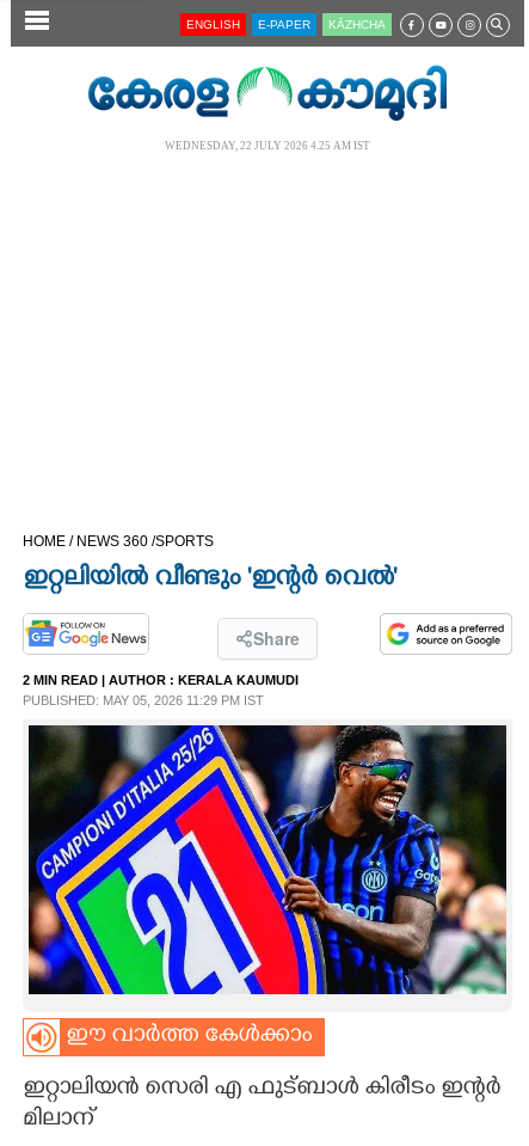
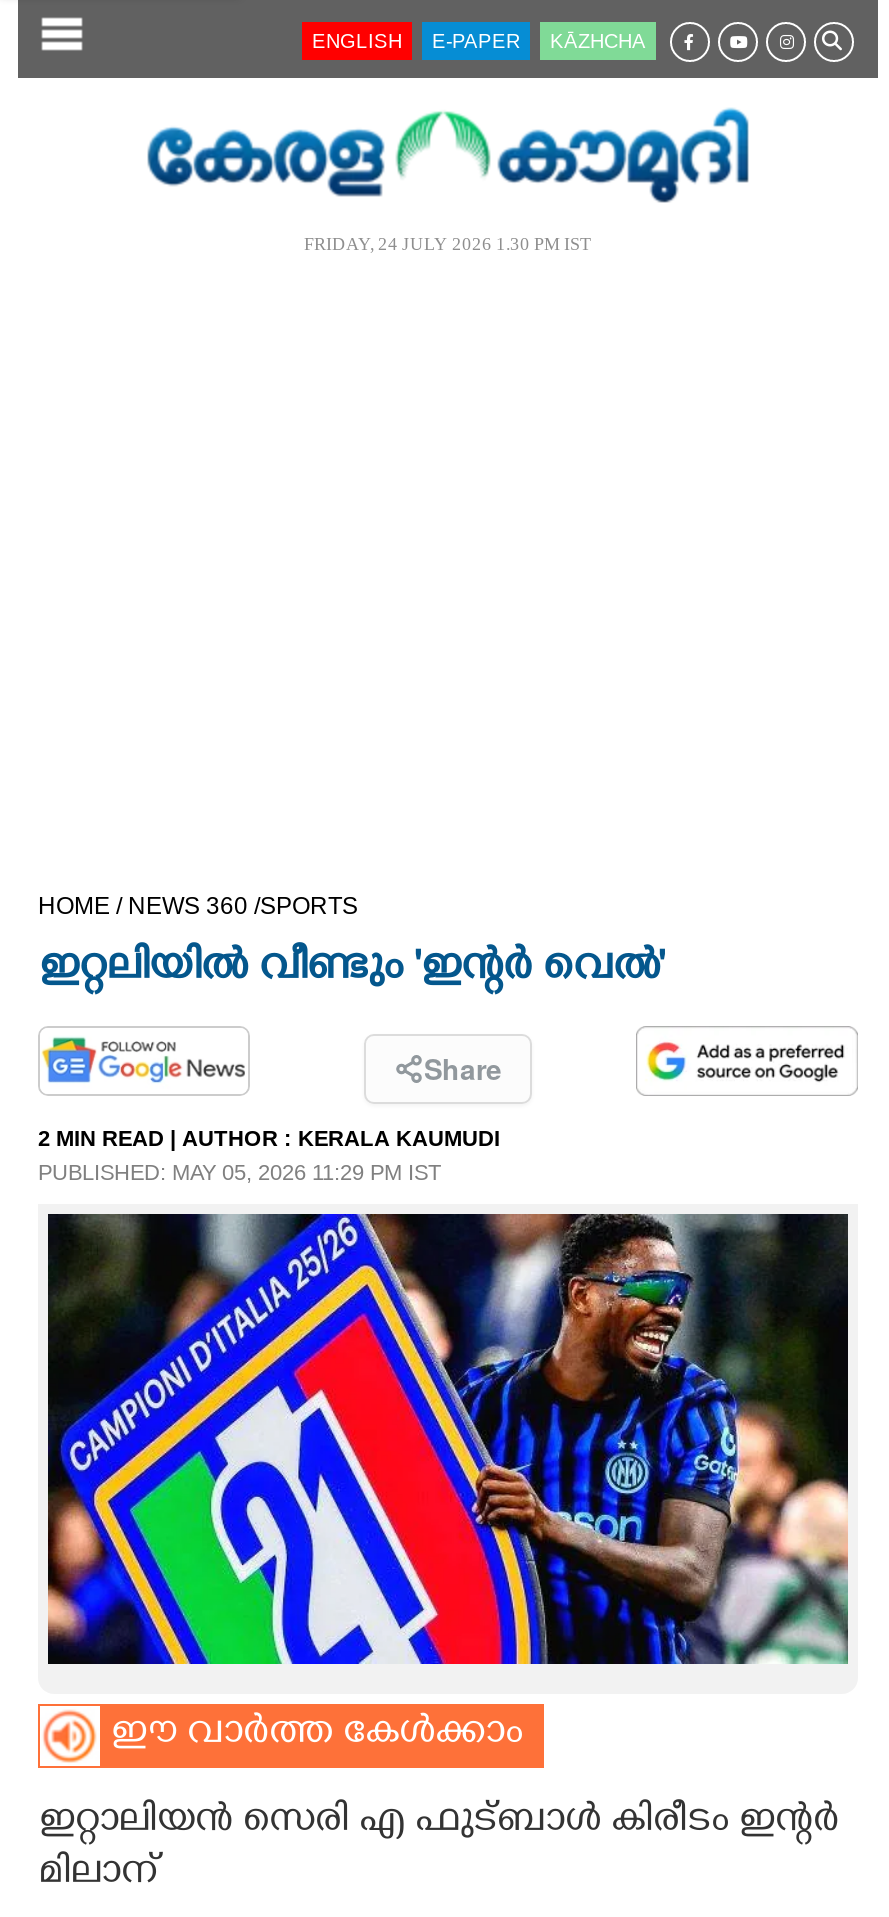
- WEDNESDAY, 22 JULY 2026 4.25 AM IST
+ FRIDAY, 24 JULY 2026 1.30 PM IST
